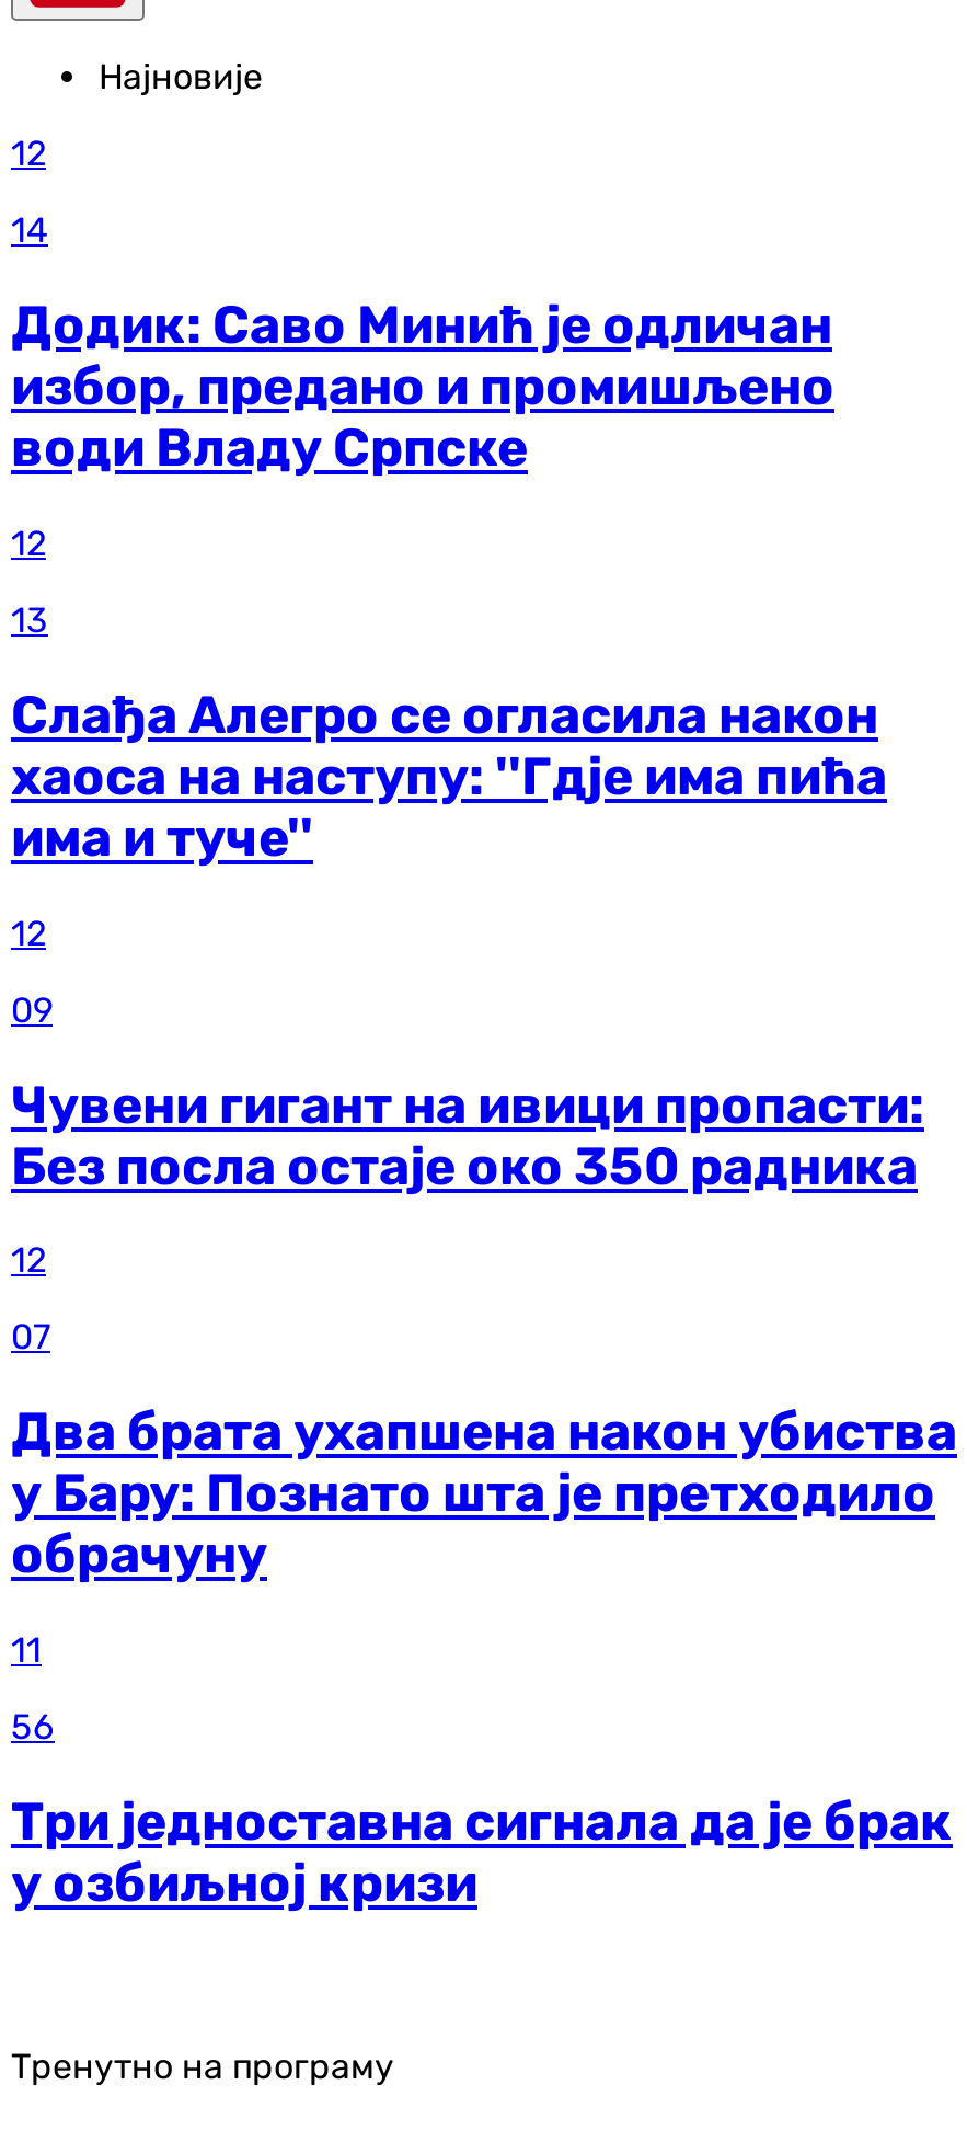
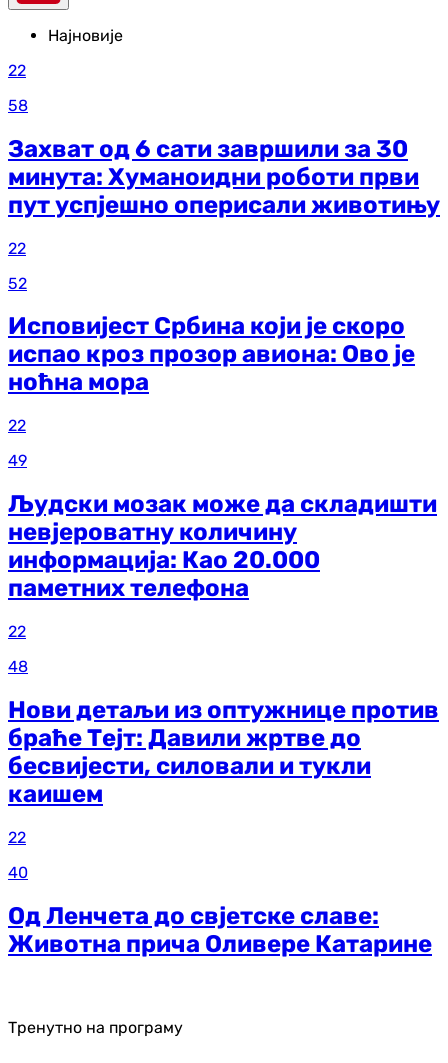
- 12
+ 22

- 14
+ 58

- Додик: Саво Минић је одличан
- избор, предано и промишљено
- води Владу Српске
+ Захват од 6 сати завршили за 30
+ минута: Хуманоидни роботи први
+ пут успјешно оперисали животињу

- 12
+ 22

- 13
+ 52

- Слађа Алегро се огласила након
- хаоса на наступу: ''Гдје има пића
- има и туче''
+ Исповијест Србина који је скоро
+ испао кроз прозор авиона: Ово је
+ ноћна мора

- 12
+ 22

- 09
+ 49

- Чувени гигант на ивици пропасти:
- Без посла остаје око 350 радника
+ Људски мозак може да складишти
+ невјероватну количину
+ информација: Као 20.000
+ паметних телефона

- 12
+ 22

- 07
+ 48

- Два брата ухапшена након убиства
- у Бару: Познато шта је претходило
- обрачуну
+ Нови детаљи из оптужнице против
+ браће Тејт: Давили жртве до
+ бесвијести, силовали и тукли
+ каишем

- 11
+ 22

- 56
+ 40

- Три једноставна сигнала да је брак
- у озбиљној кризи
+ Од Ленчета до свјетске славе:
+ Животна прича Оливере Катарине
